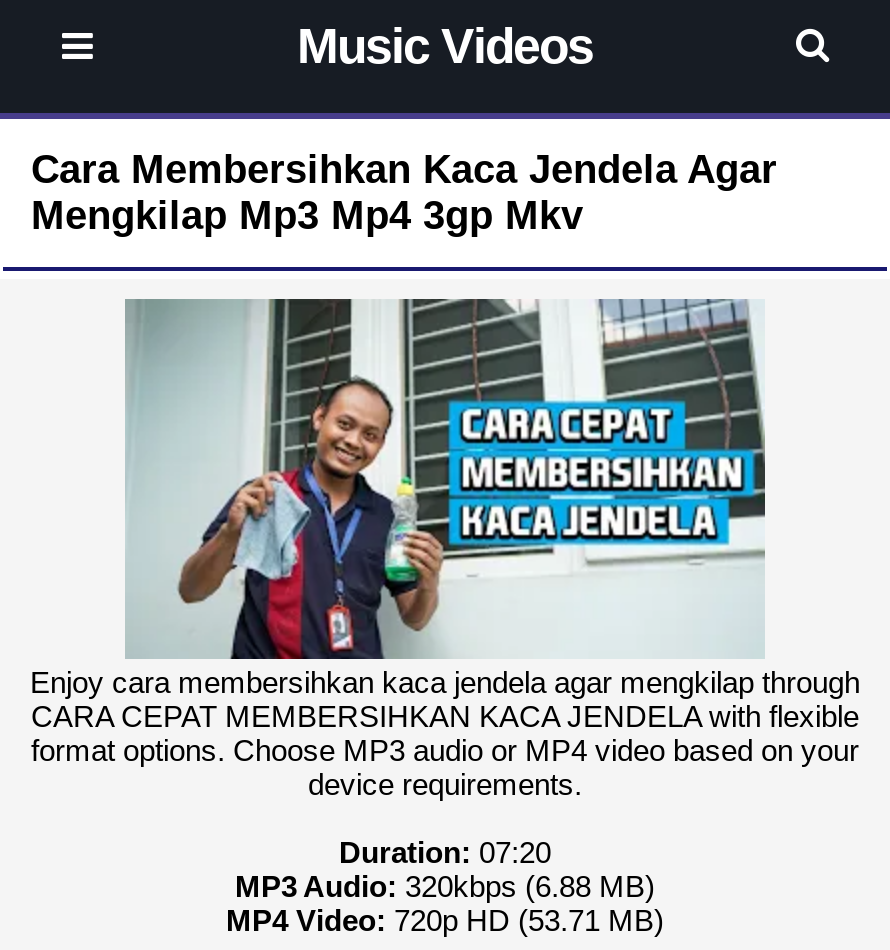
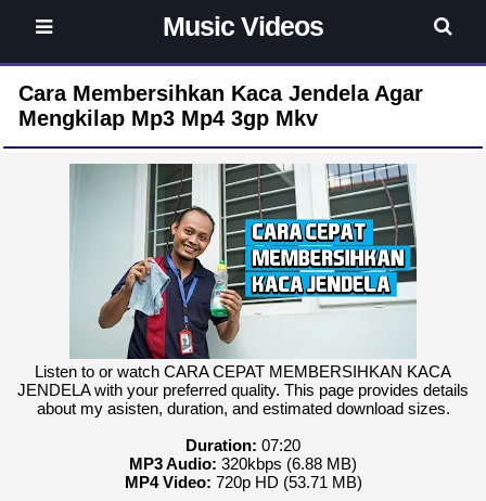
- Enjoy cara membersihkan kaca jendela agar mengkilap through
- CARA CEPAT MEMBERSIHKAN KACA JENDELA with flexible
- format options. Choose MP3 audio or MP4 video based on your
- device requirements.
+ Listen to or watch CARA CEPAT MEMBERSIHKAN KACA
+ JENDELA with your preferred quality. This page provides details
+ about my asisten, duration, and estimated download sizes.
